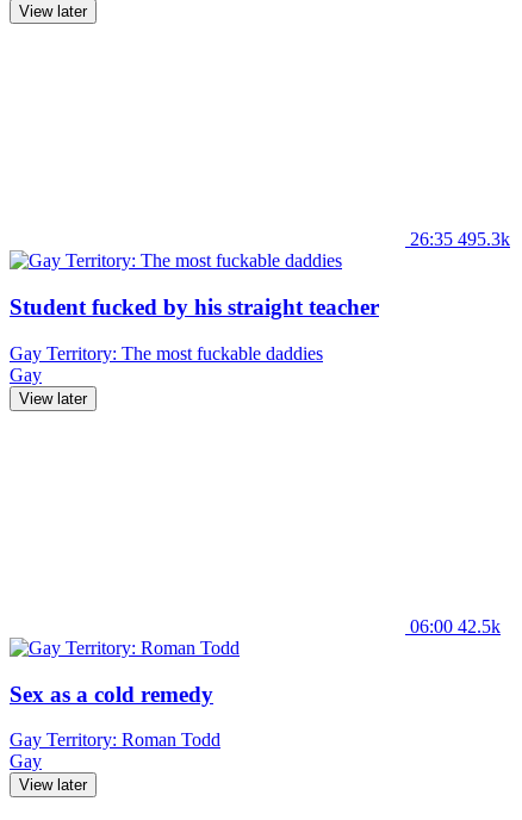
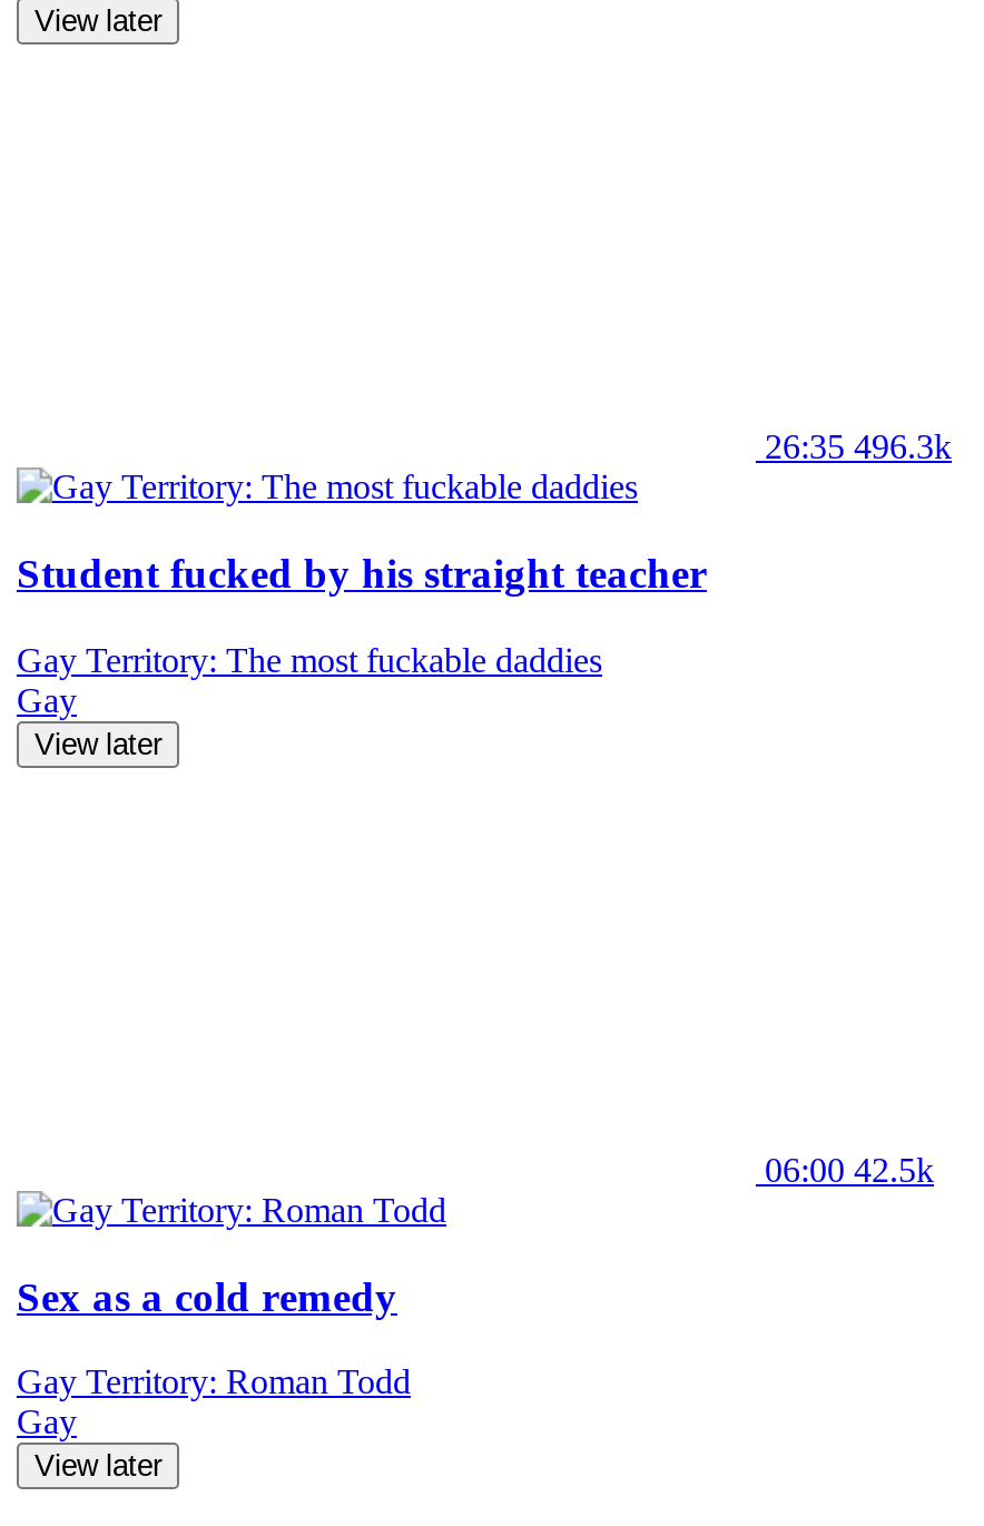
- 26:35 495.3k
+ 26:35 496.3k
